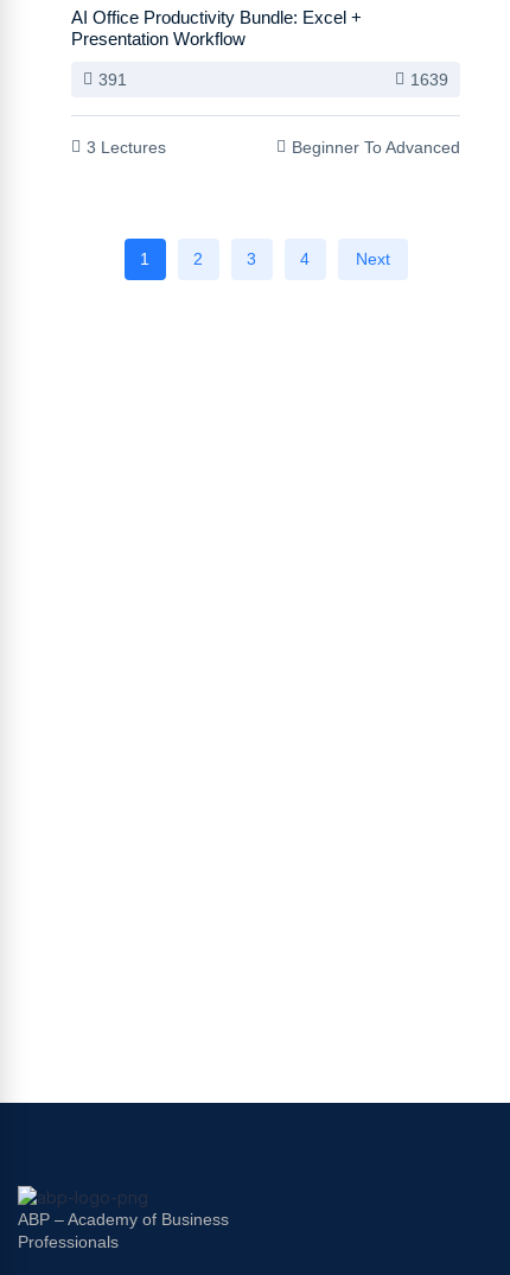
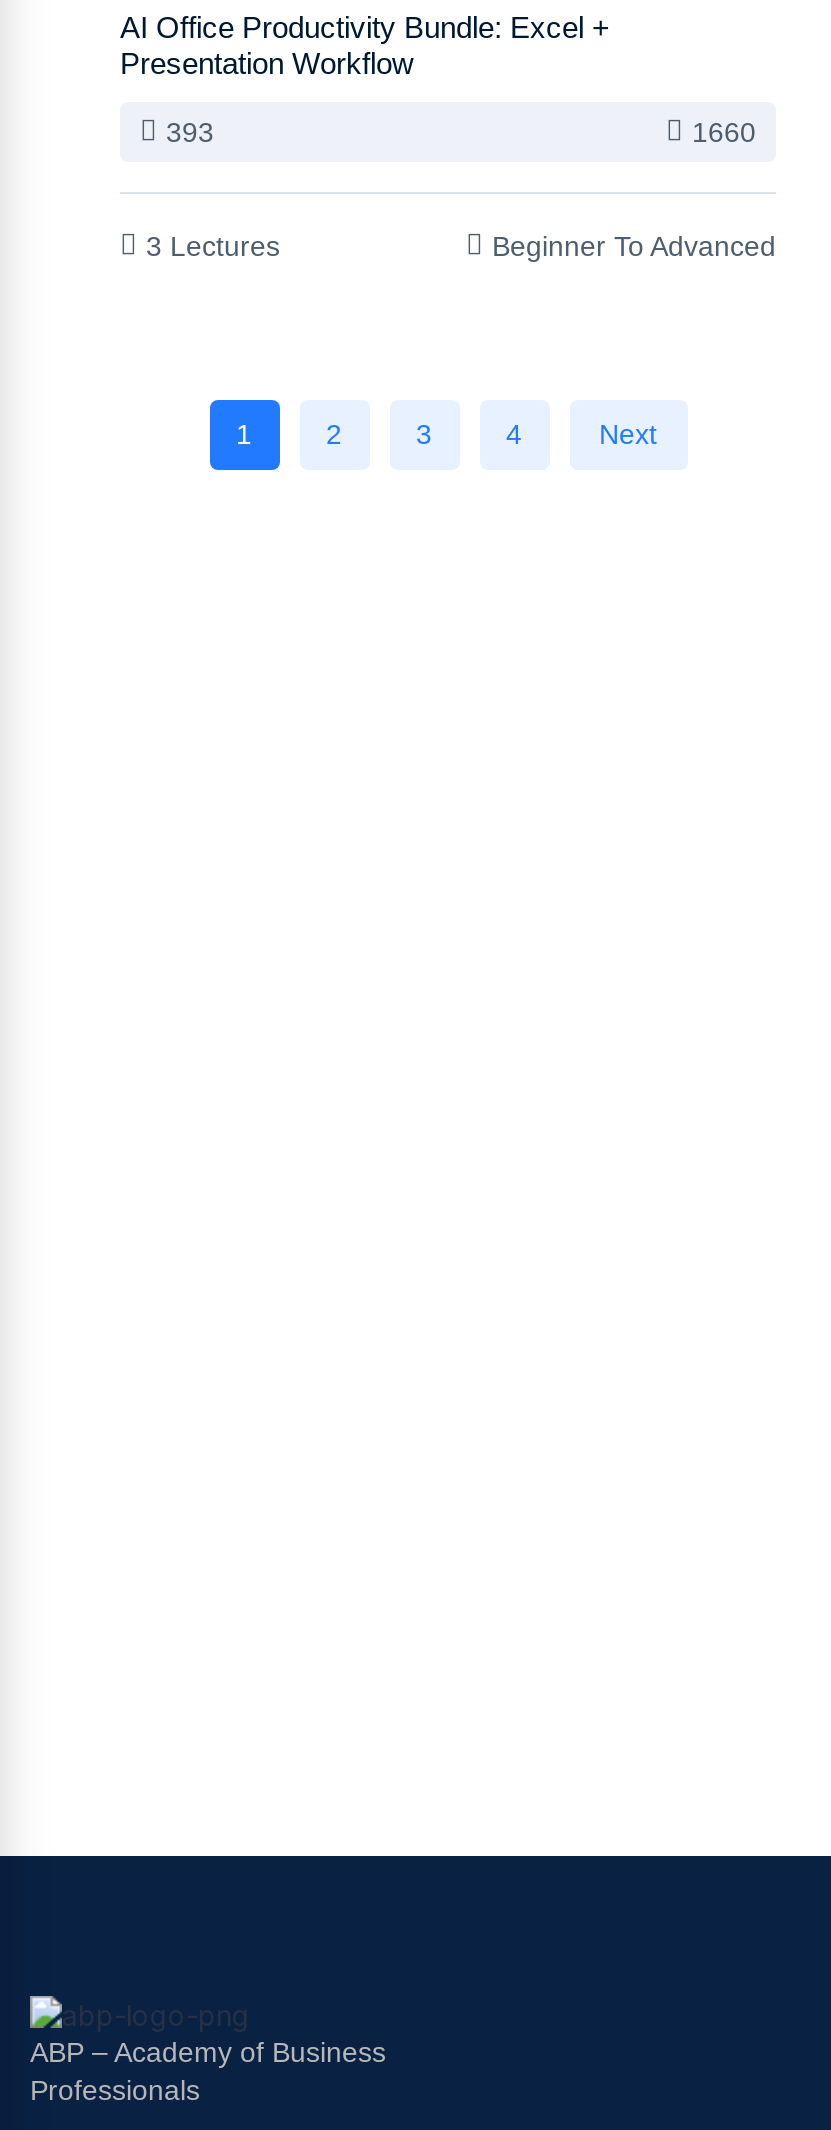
- 391
+ 393

- 1639
+ 1660
